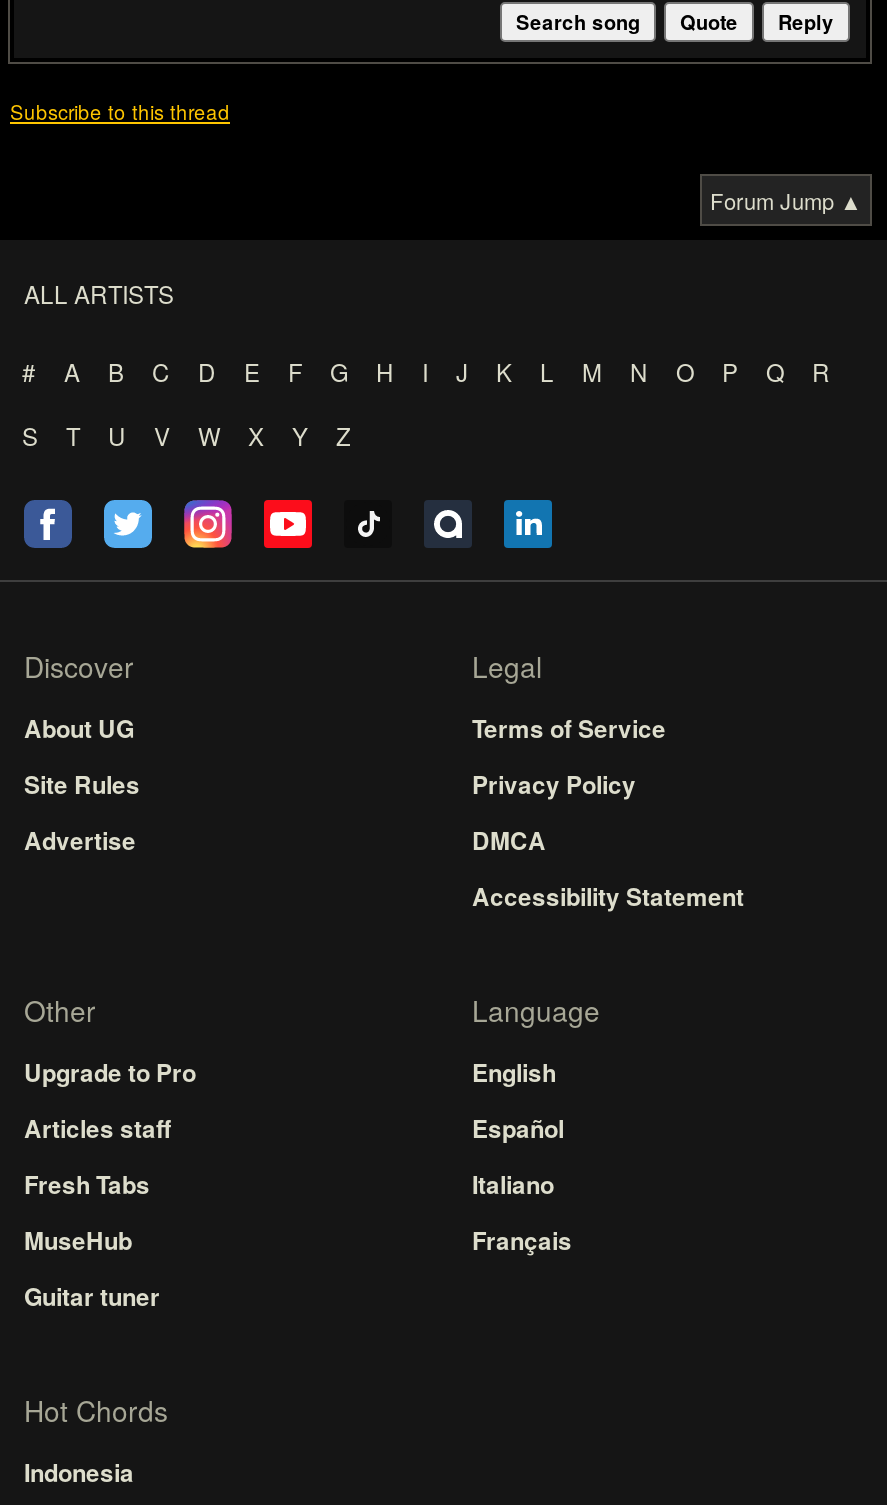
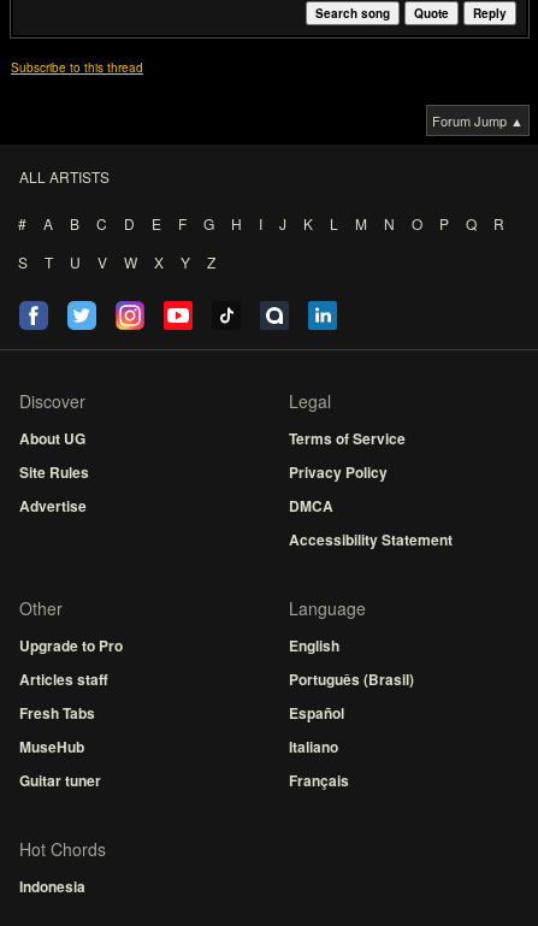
moved down: Español | Italiano | Français

+ Português (Brasil)
